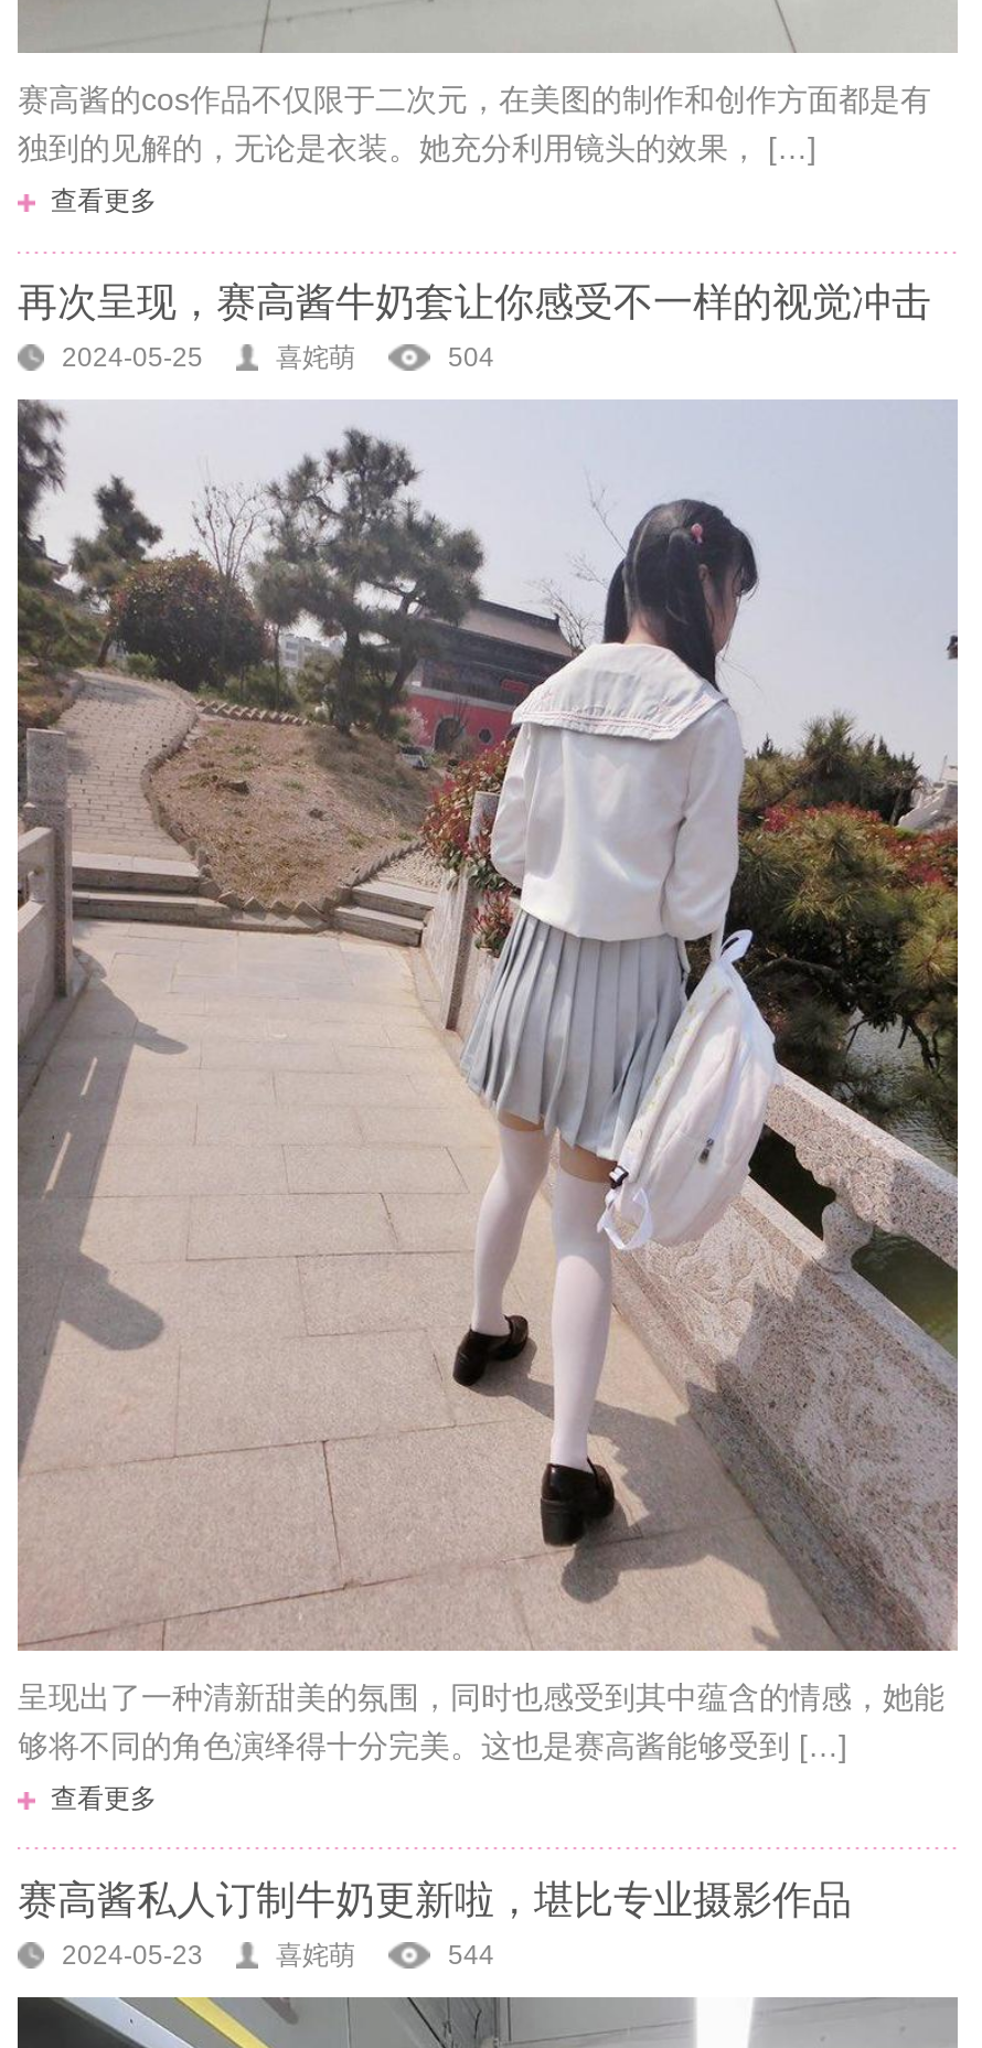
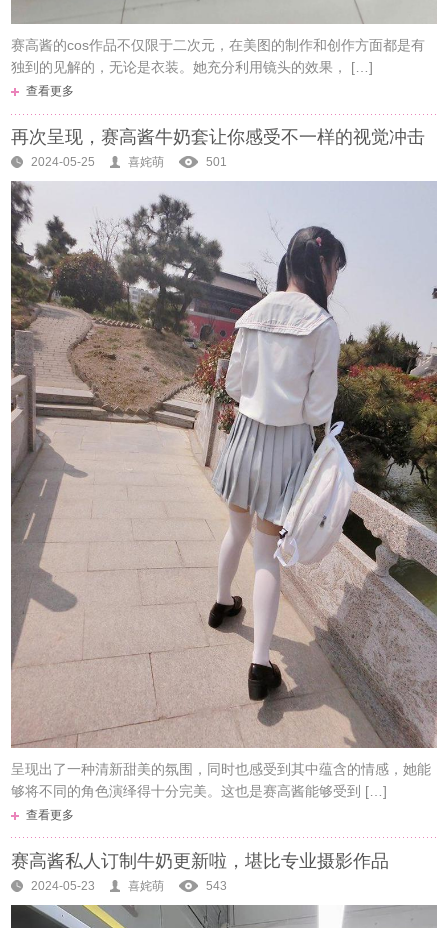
- 504
+ 501

- 544
+ 543
